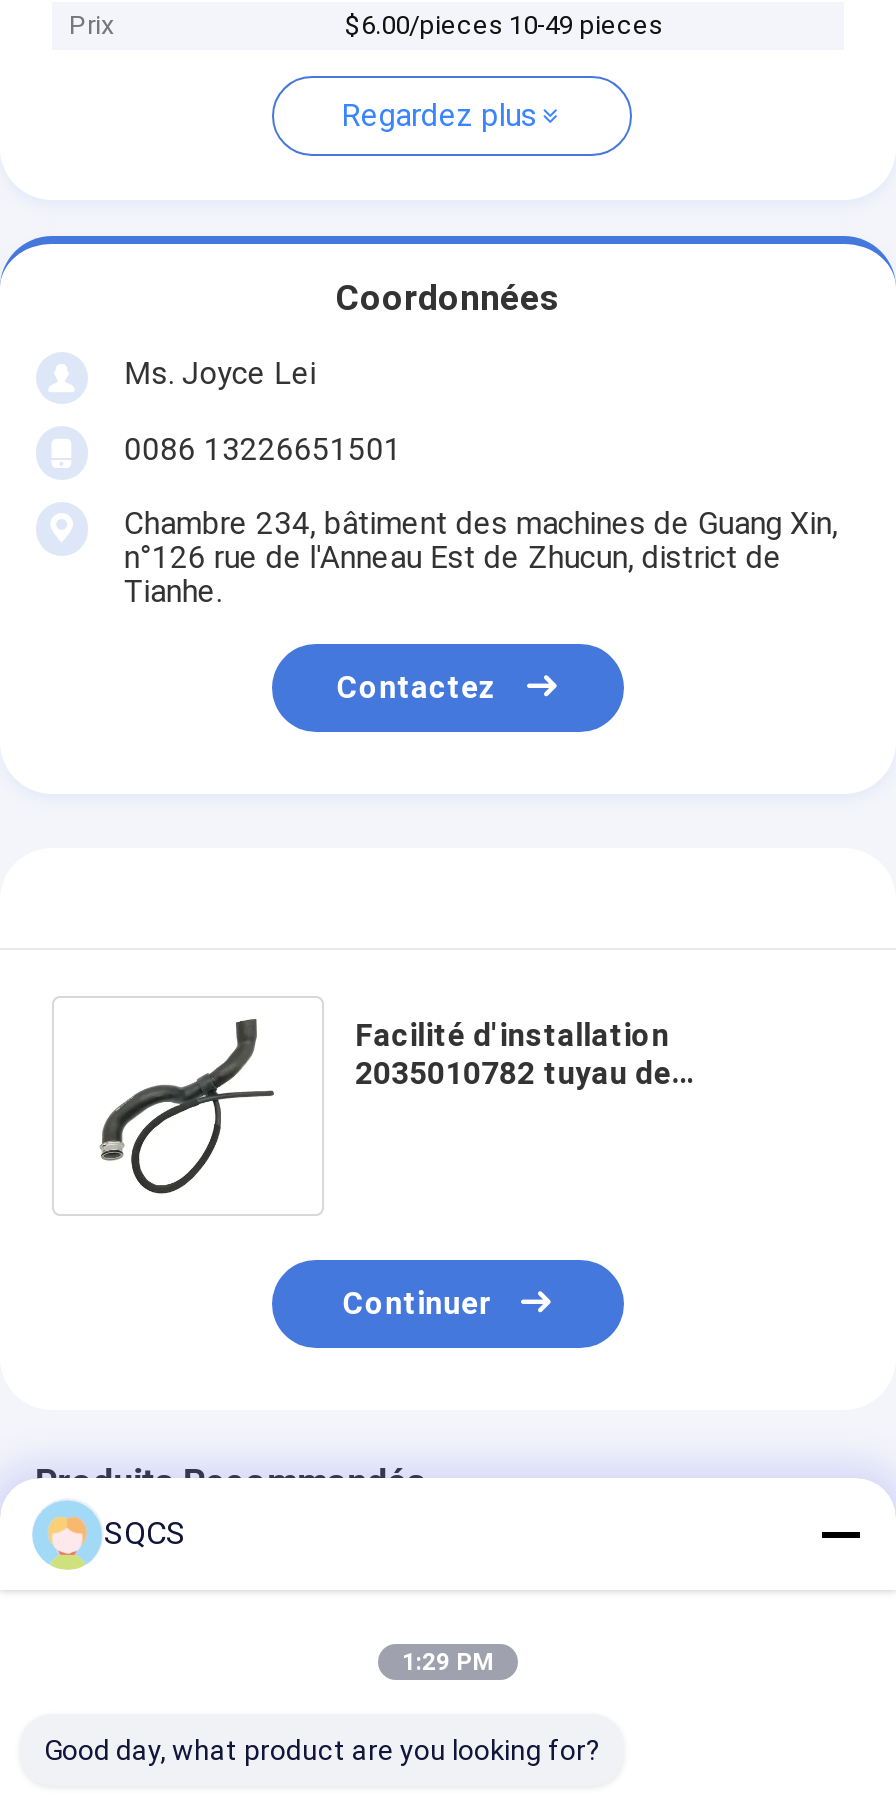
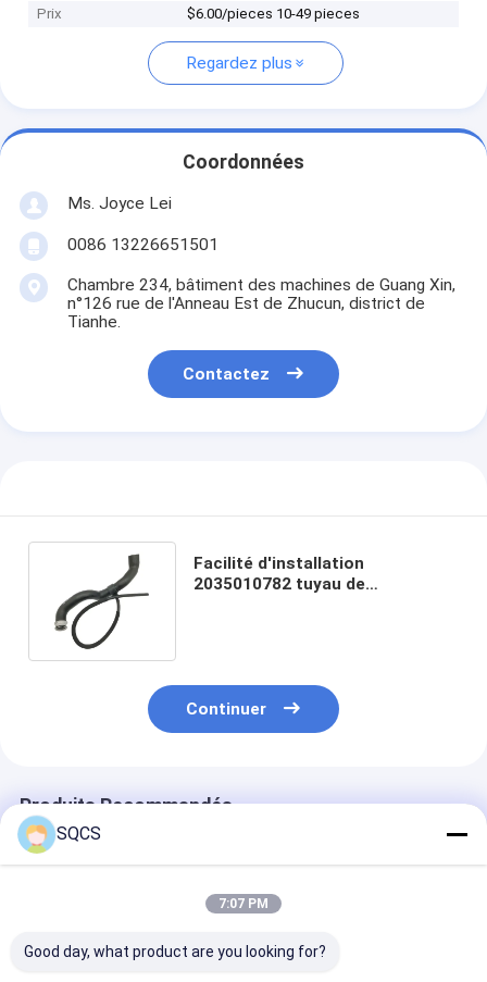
- 1:29 PM
+ 7:07 PM
